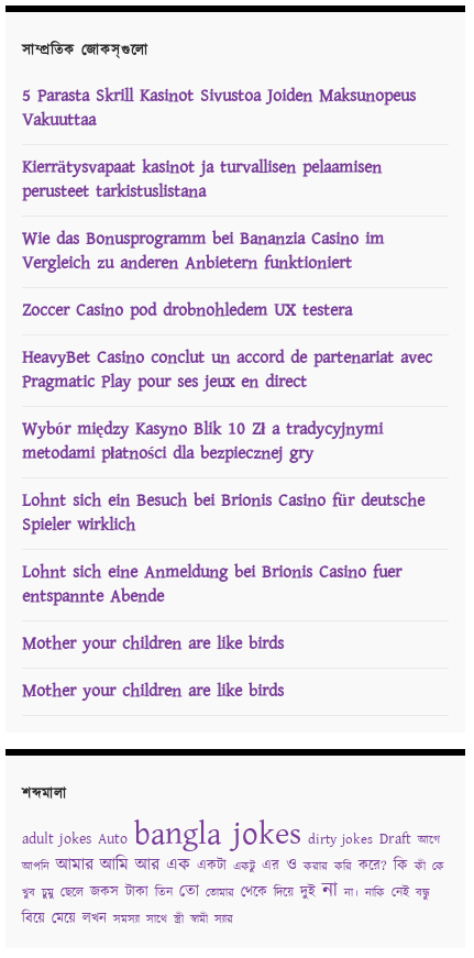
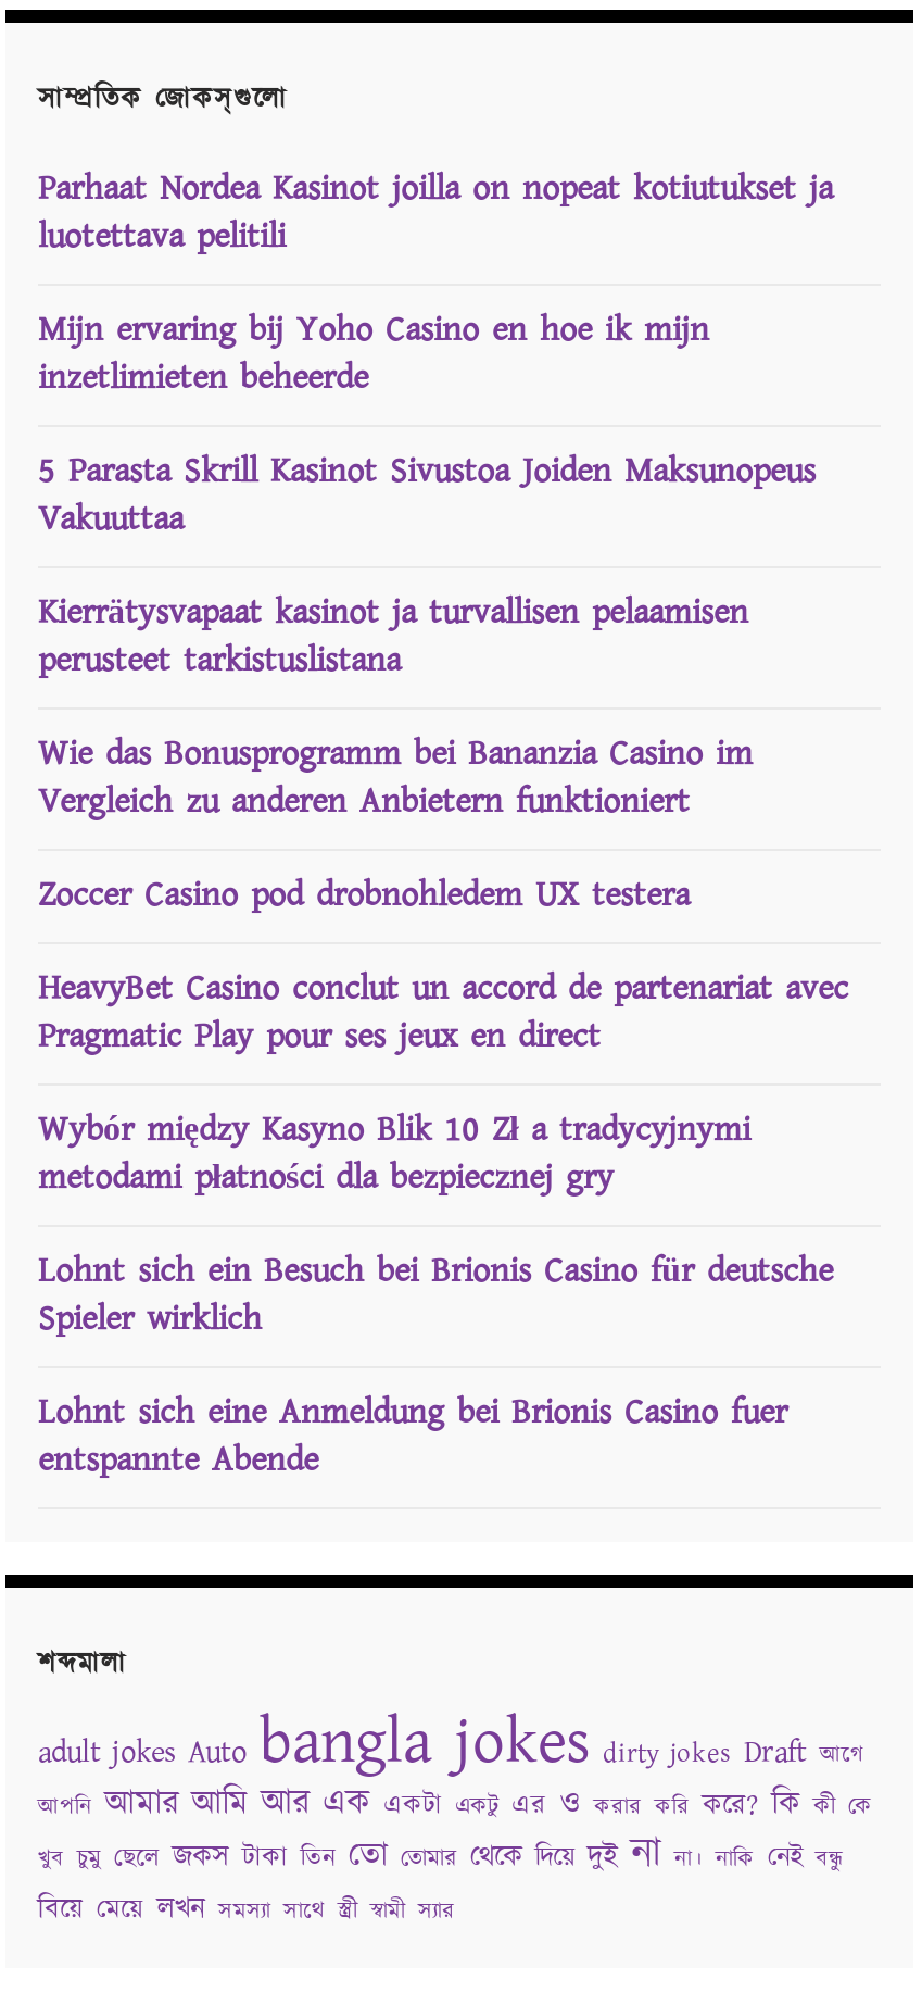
+ Parhaat Nordea Kasinot joilla on nopeat kotiutukset ja
+ luotettava pelitili
+ Mijn ervaring bij Yoho Casino en hoe ik mijn
+ inzetlimieten beheerde

moved down: 5 Parasta Skrill Kasinot Sivustoa Joiden Maksunopeus | Vakuuttaa | Kierrätysvapaat kasinot ja turvallisen pelaamisen | ... | Lohnt sich eine Anmeldung bei Brionis Casino fuer | entspannte Abende

- Mother your children are like birds
- Mother your children are like birds
